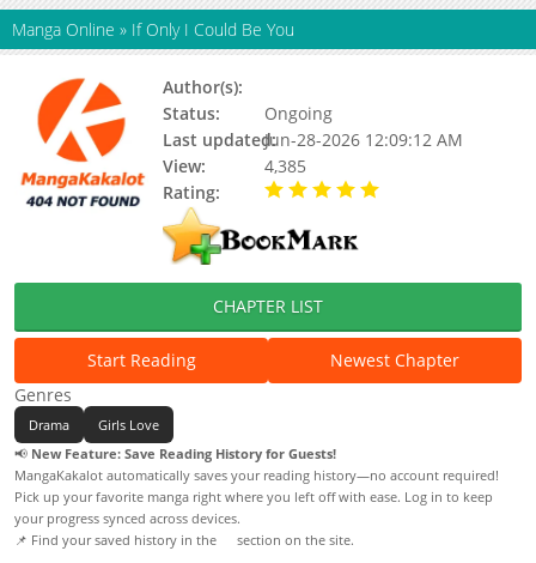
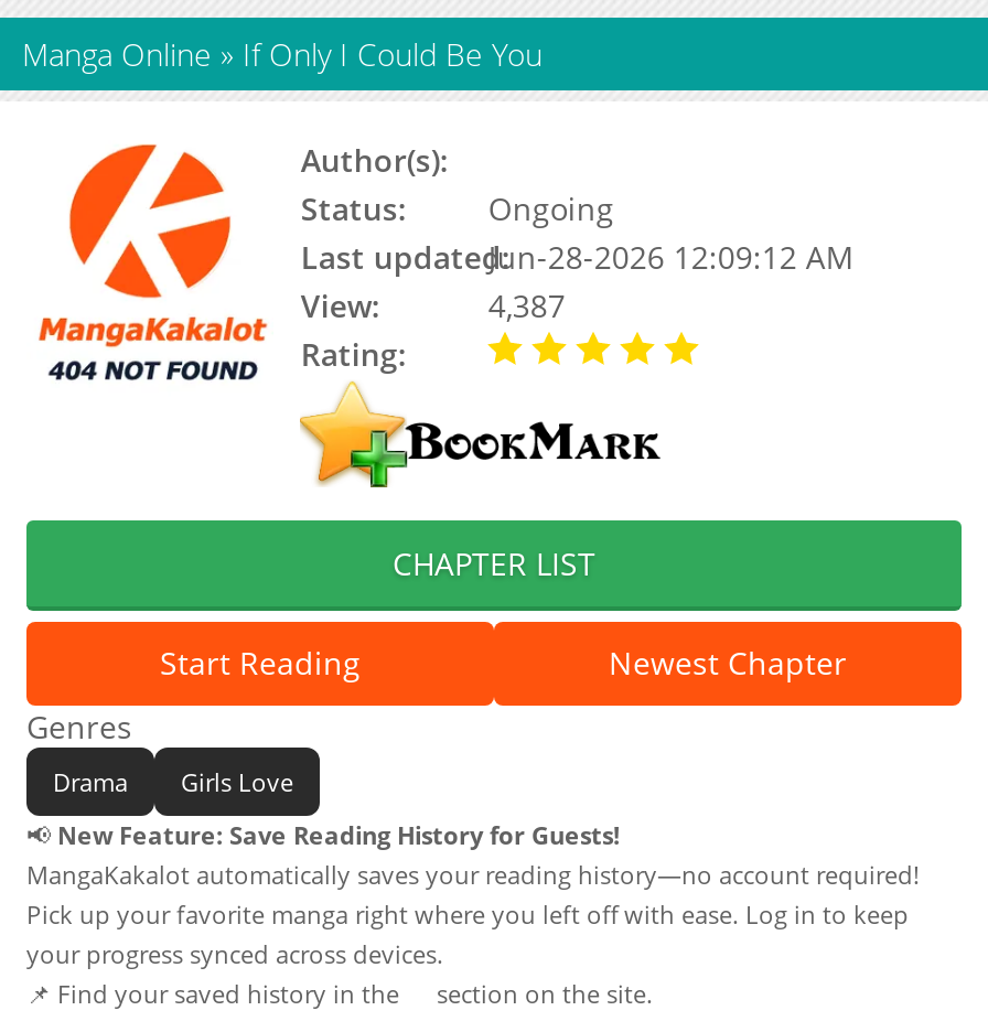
- 4,385
+ 4,387
